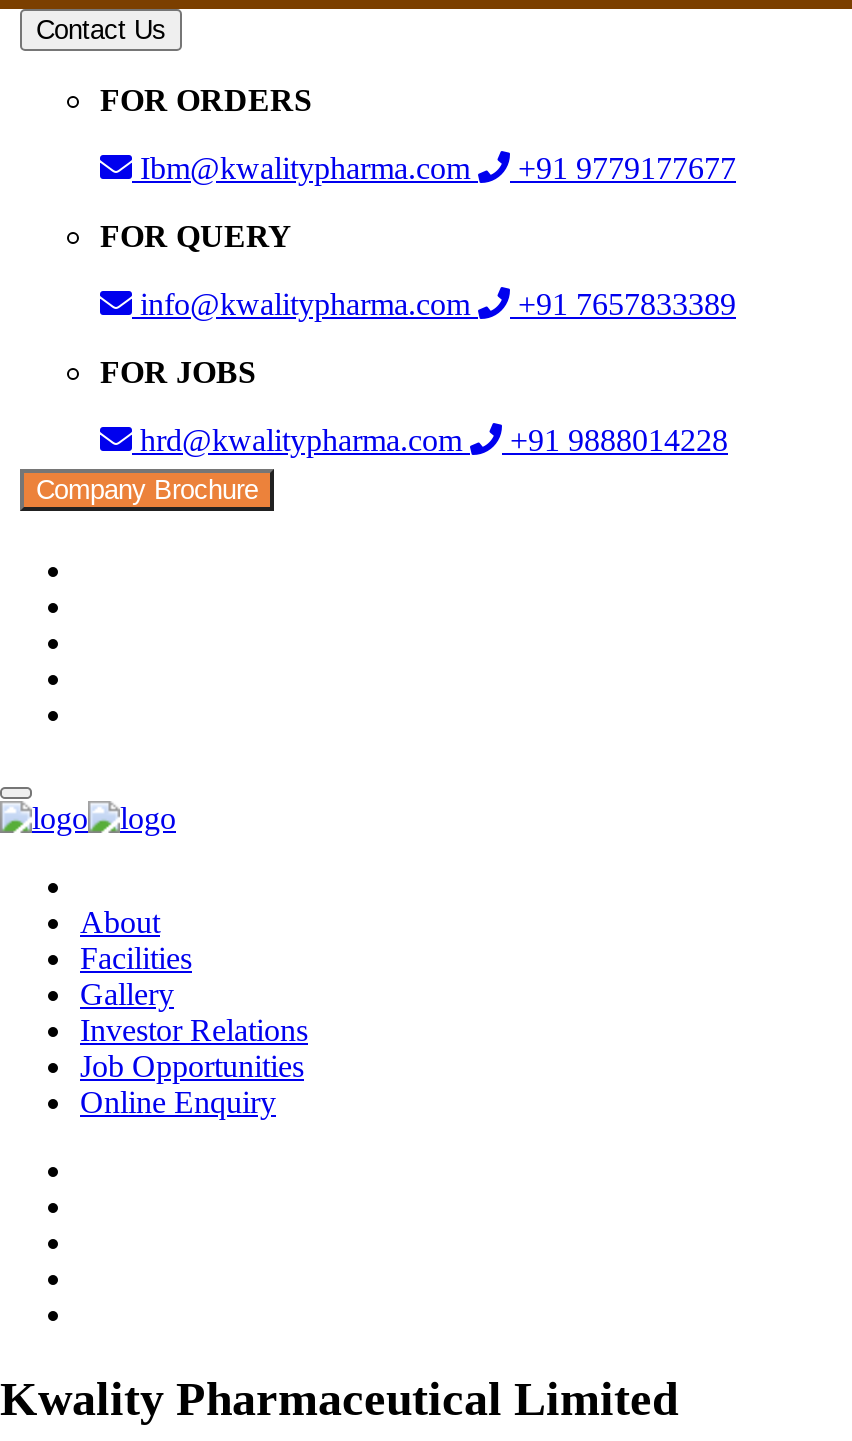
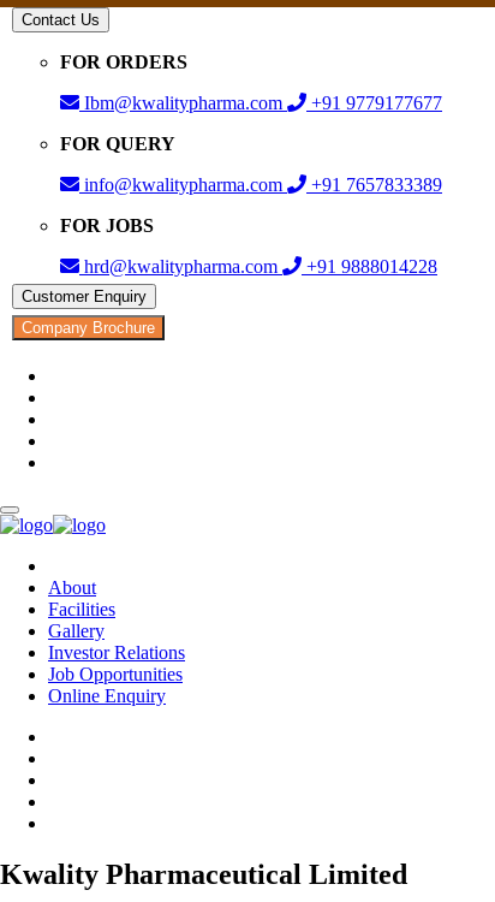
+ Customer Enquiry
